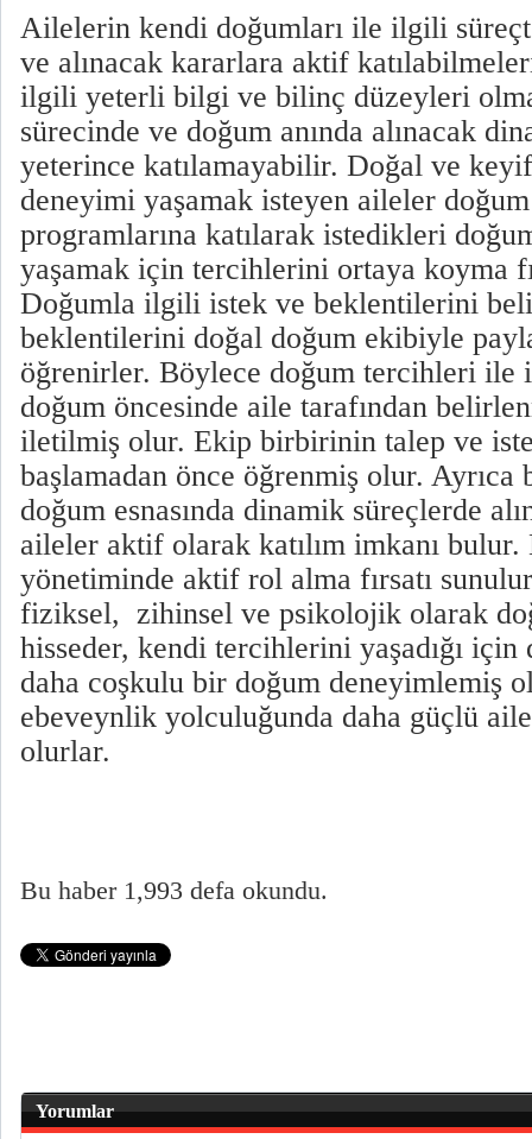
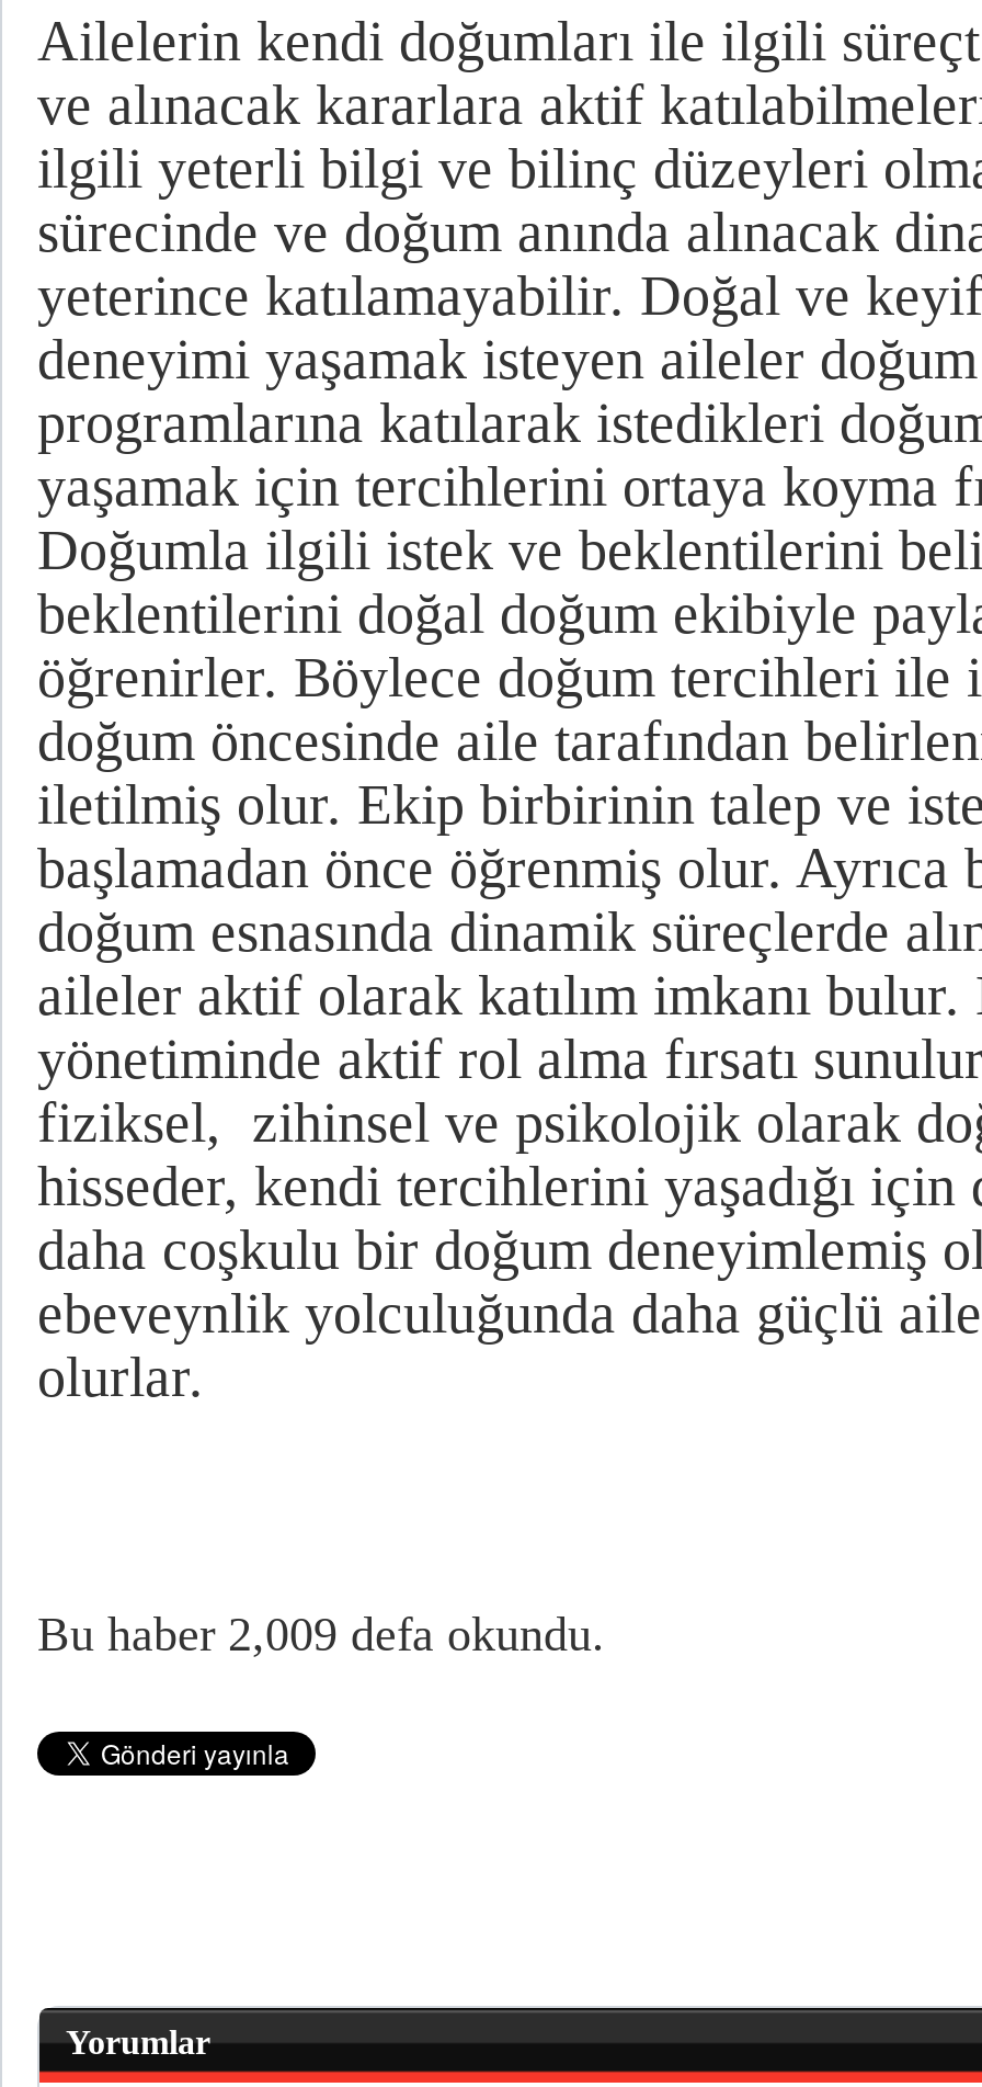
- Bu haber 1,993 defa okundu.
+ Bu haber 2,009 defa okundu.
